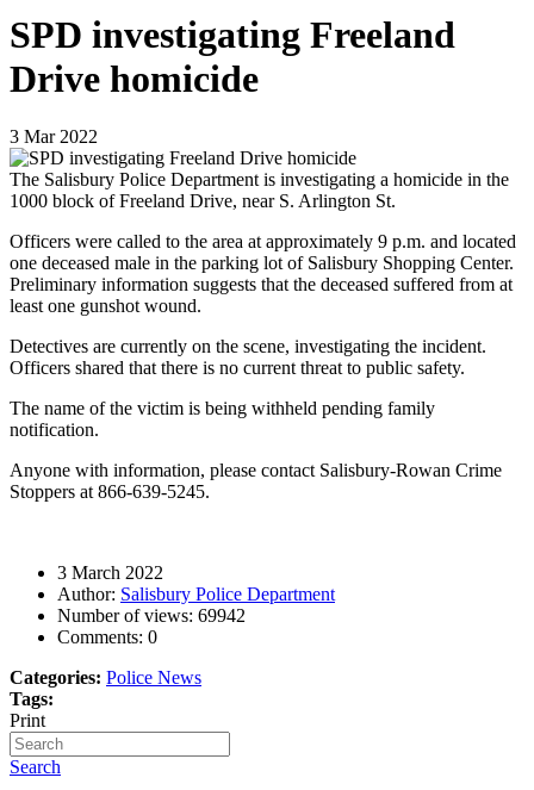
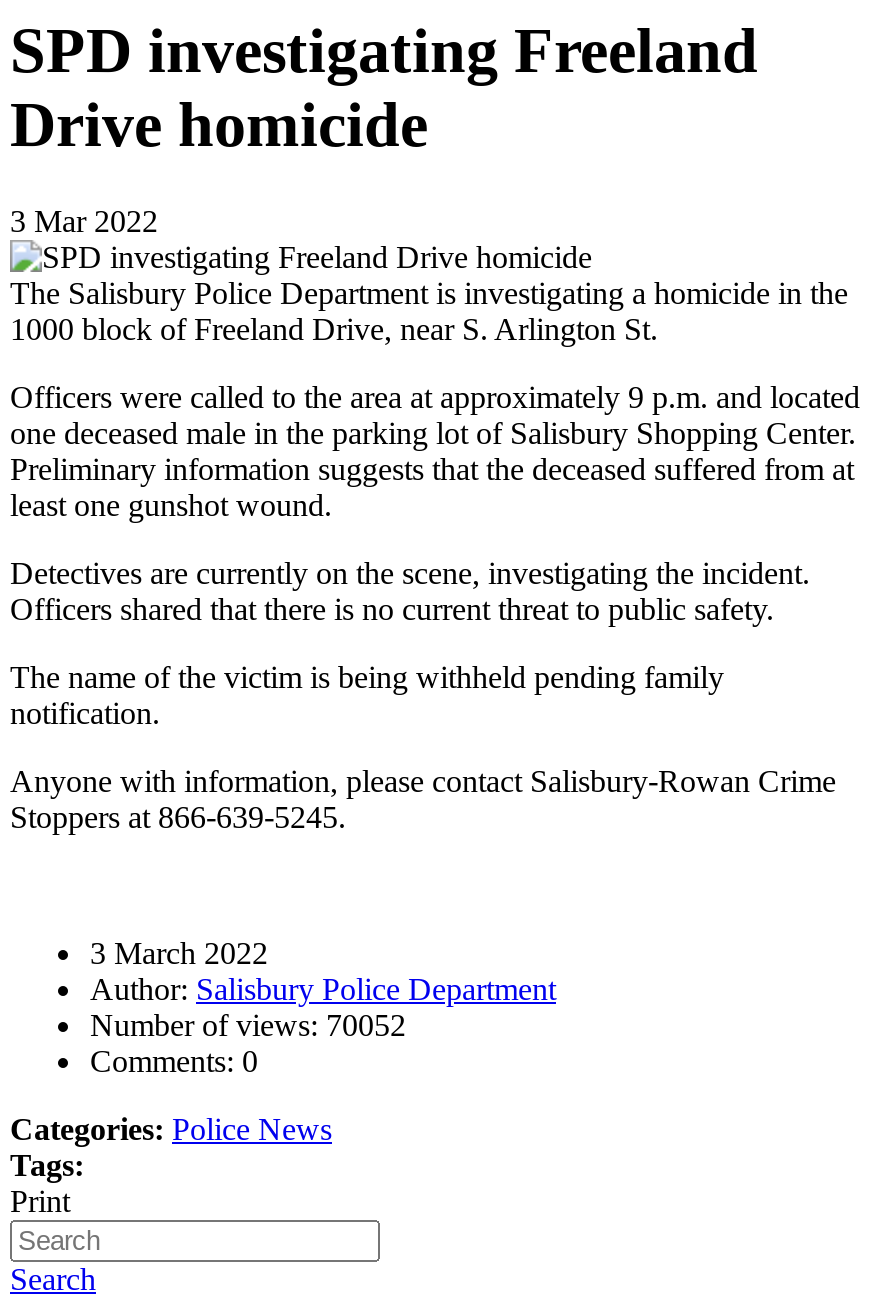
- Number of views: 69942
+ Number of views: 70052
